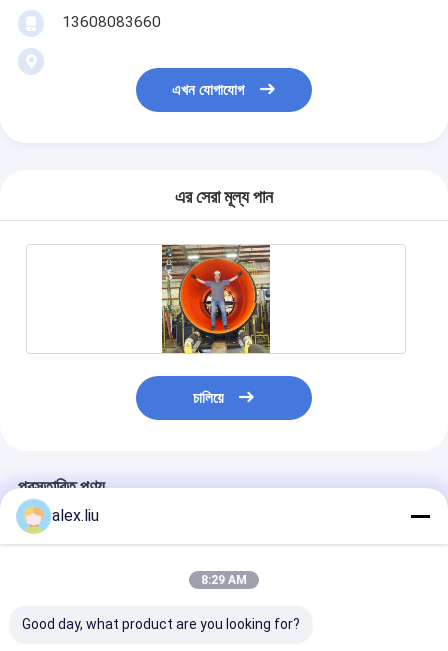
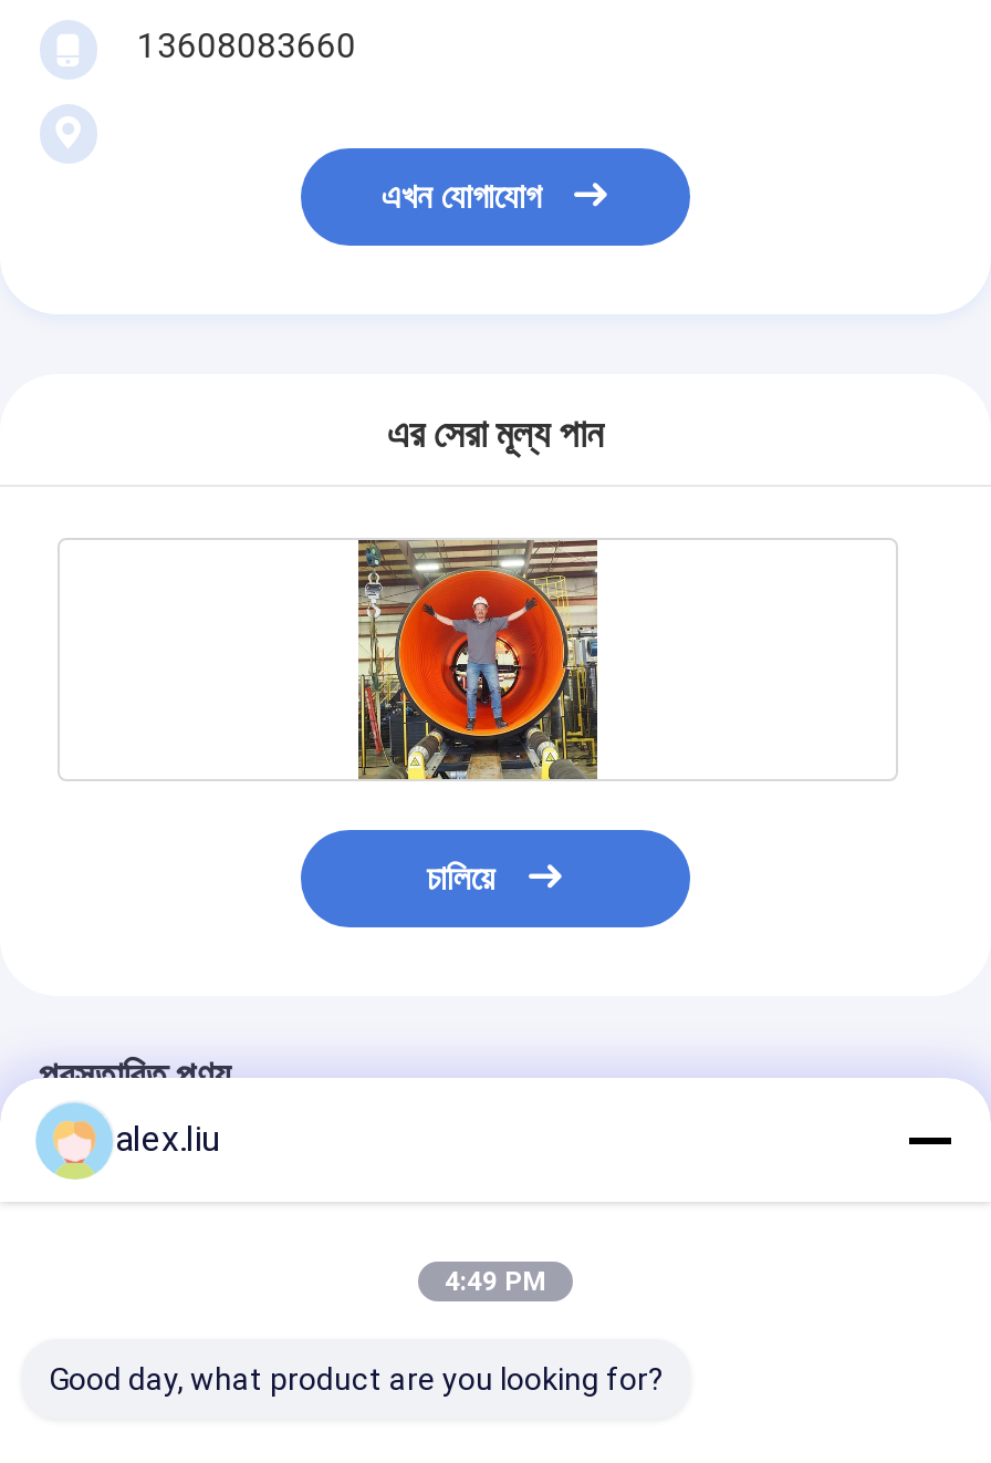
- 8:29 AM
+ 4:49 PM
